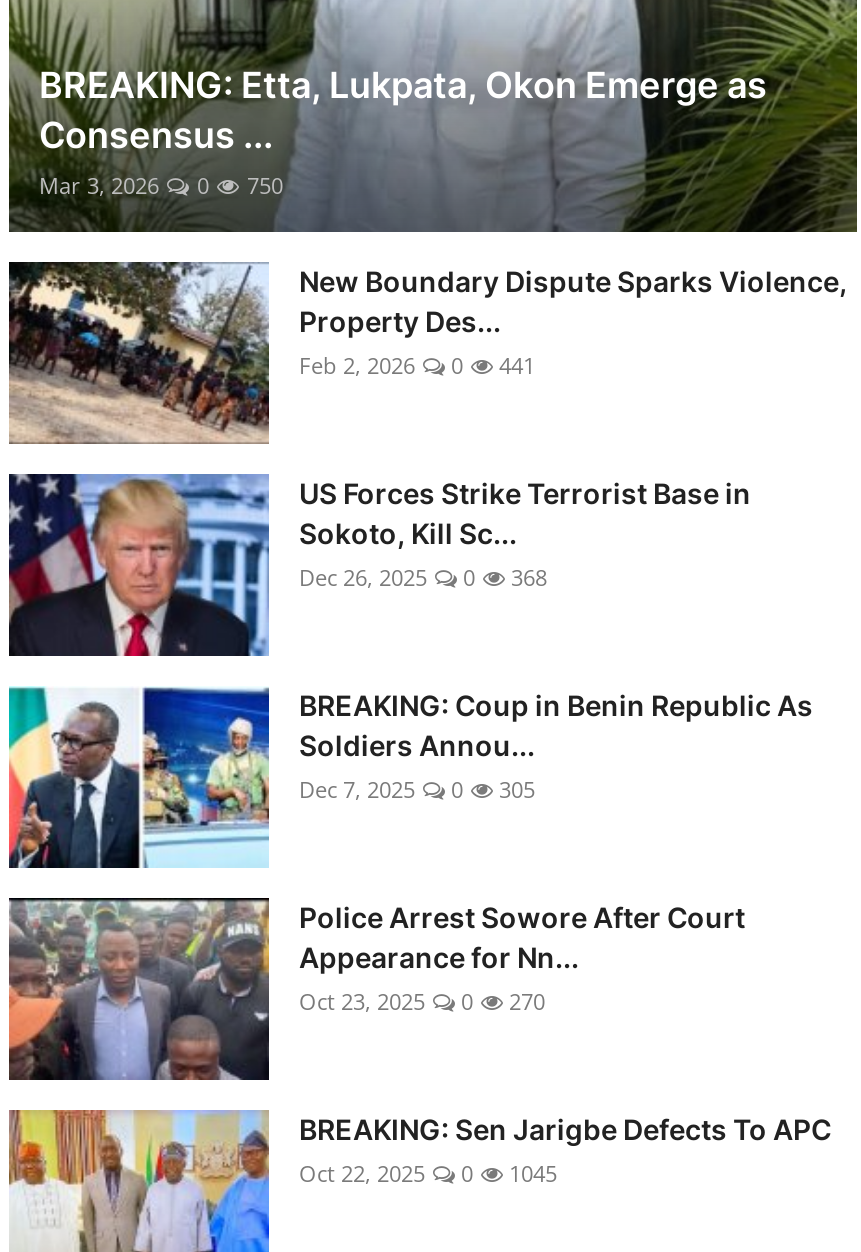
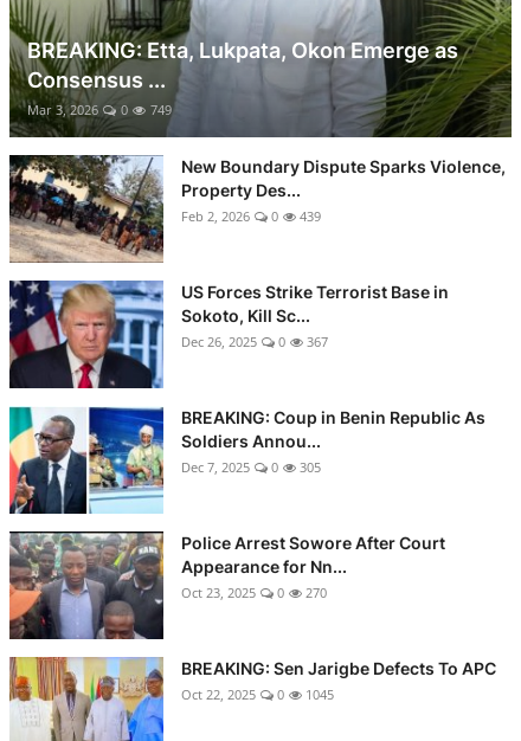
- Mar 3, 2026 0 750
+ Mar 3, 2026 0 749

- Feb 2, 2026 0 441
+ Feb 2, 2026 0 439

- Dec 26, 2025 0 368
+ Dec 26, 2025 0 367
